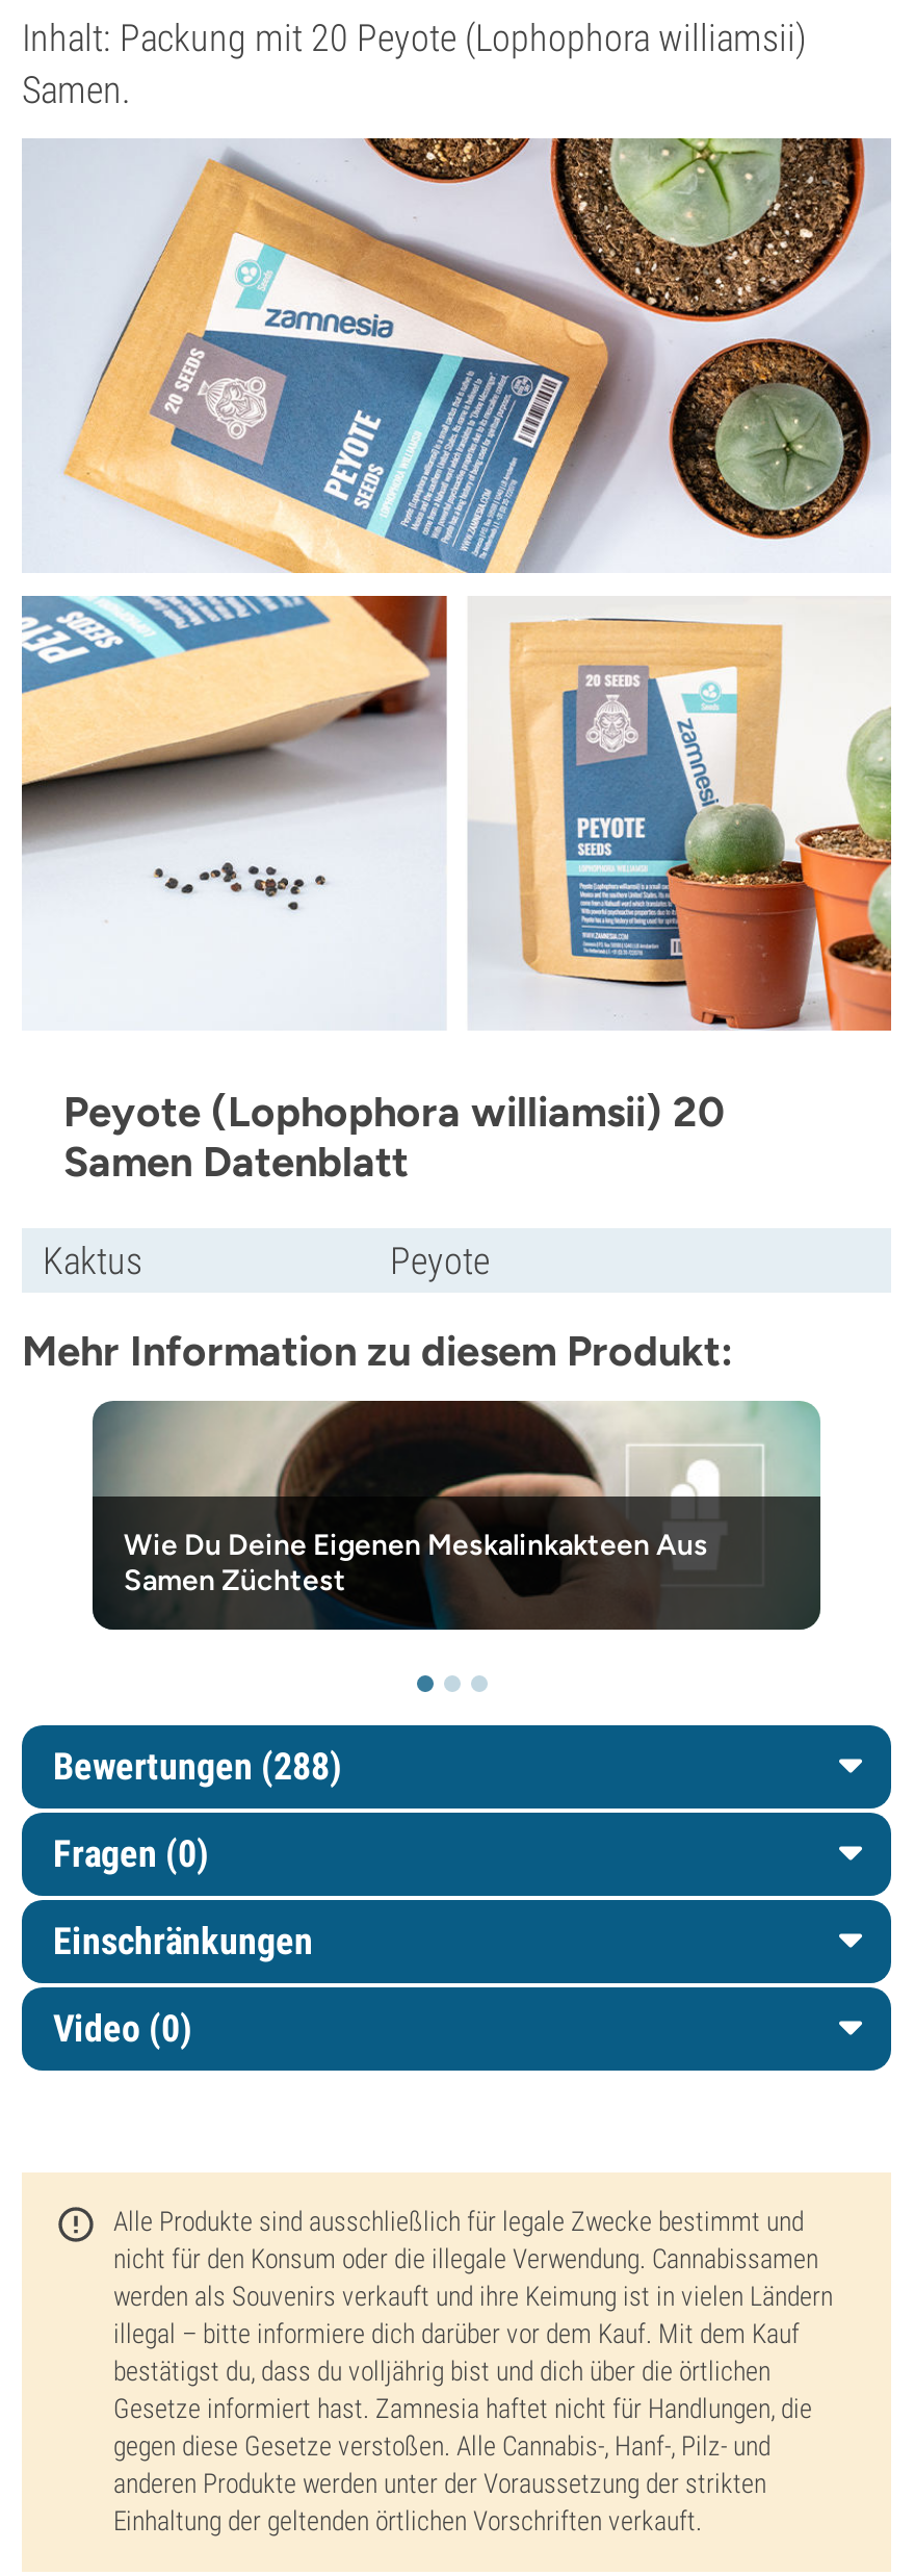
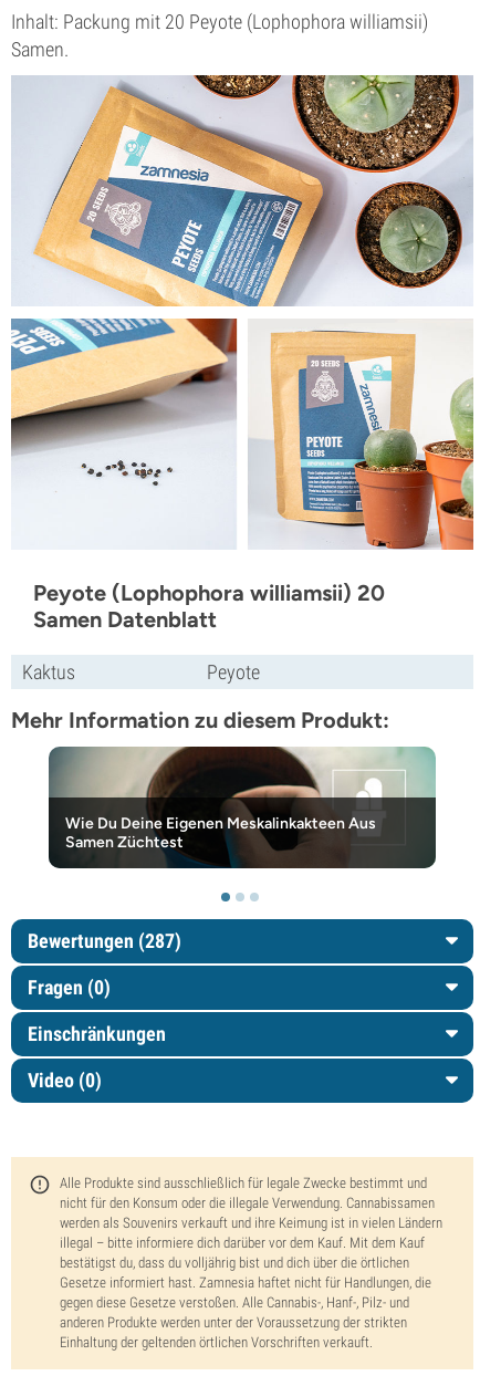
- Bewertungen (288)
+ Bewertungen (287)
